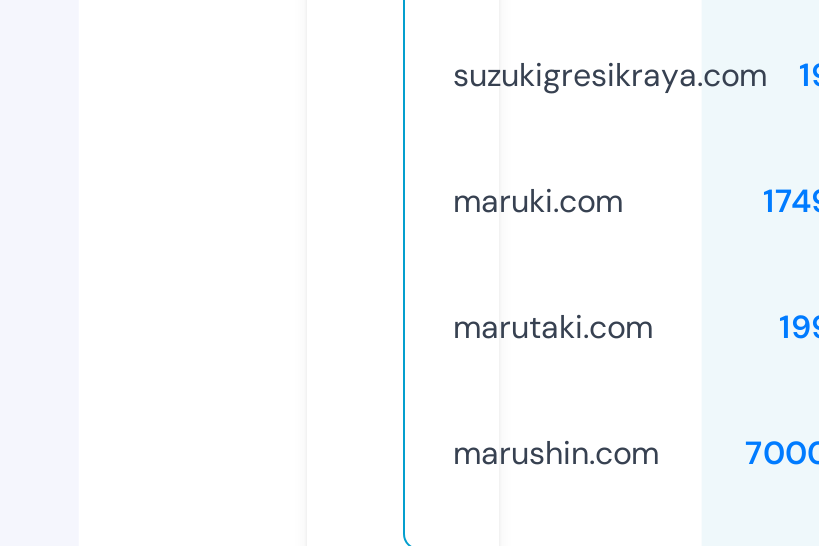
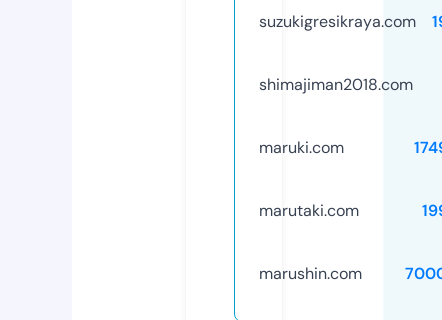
+ shimajiman2018.com
